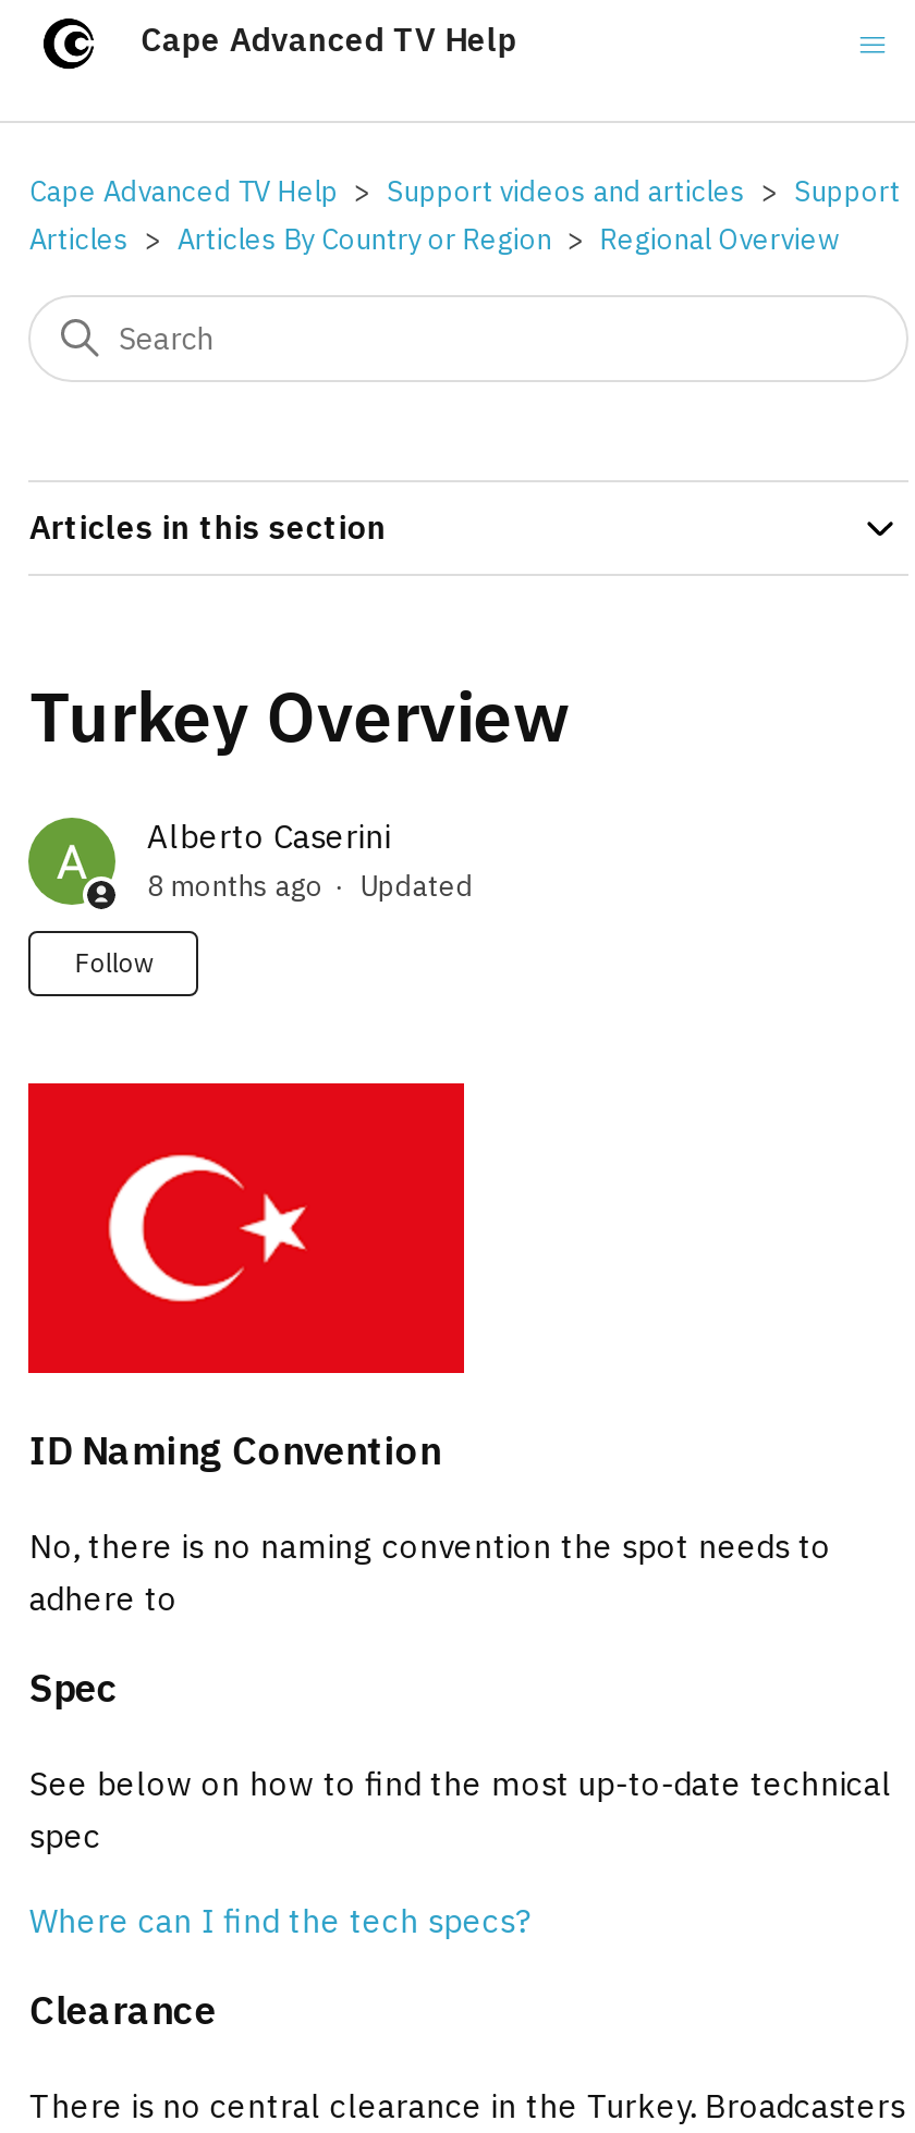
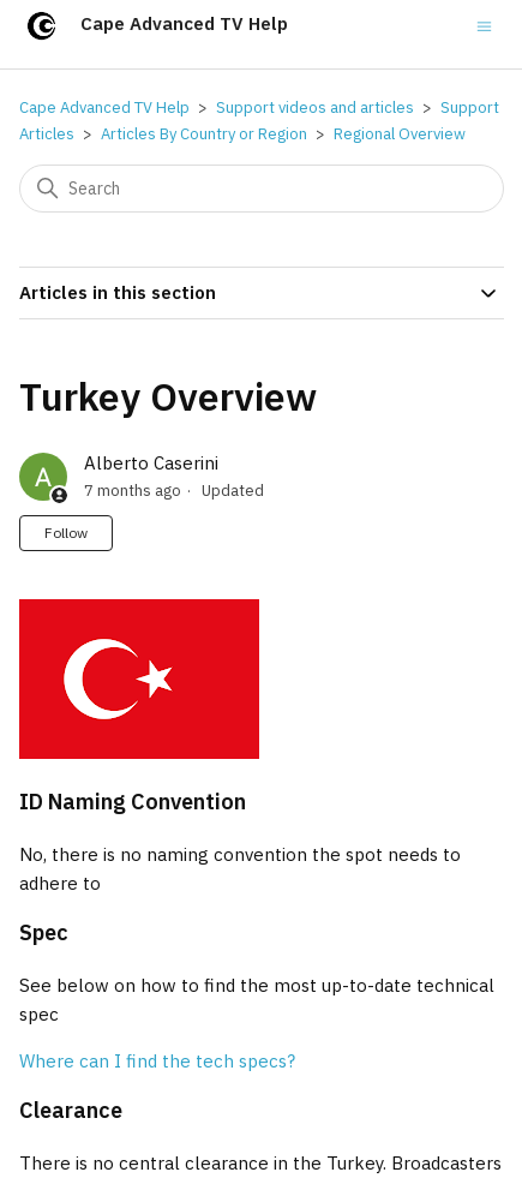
- 8 months ago Updated
+ 7 months ago Updated
